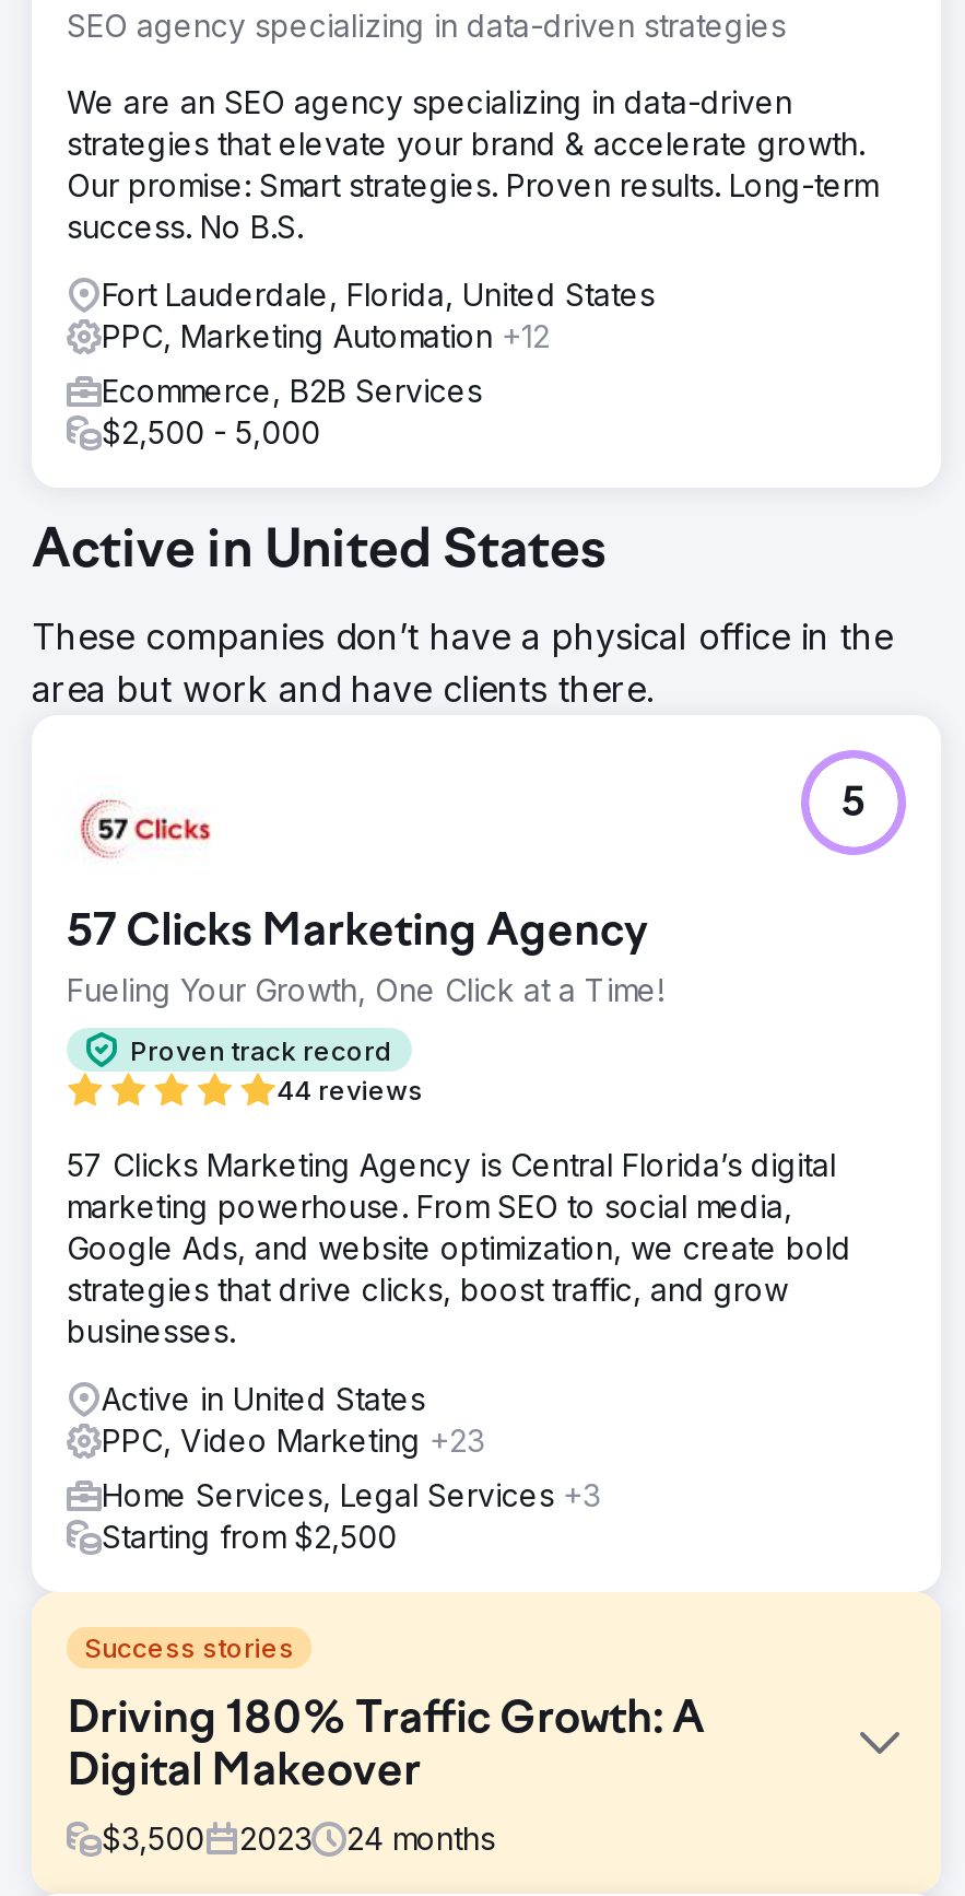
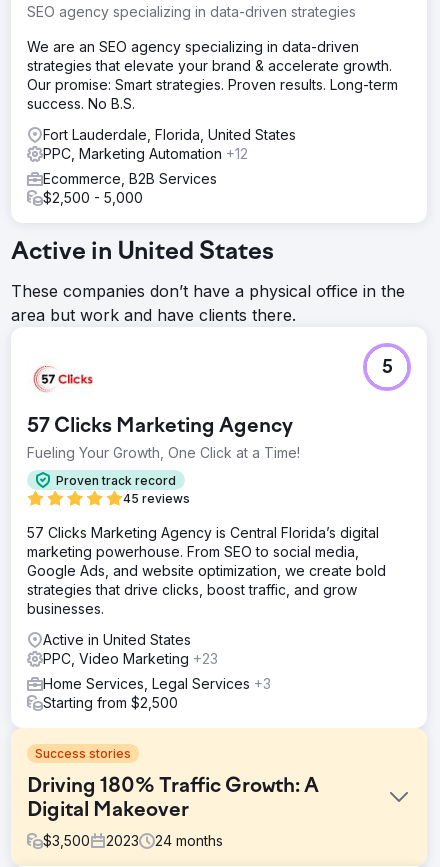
- 44 reviews
+ 45 reviews
